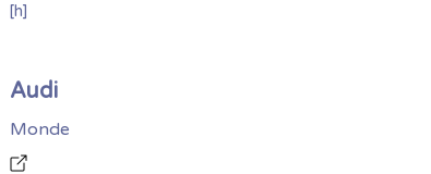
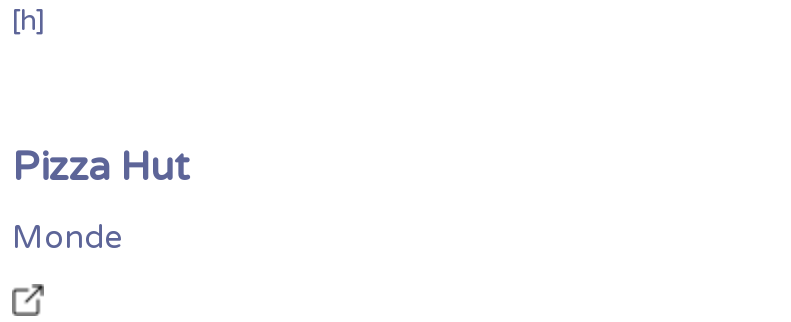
- Audi
+ Pizza Hut
